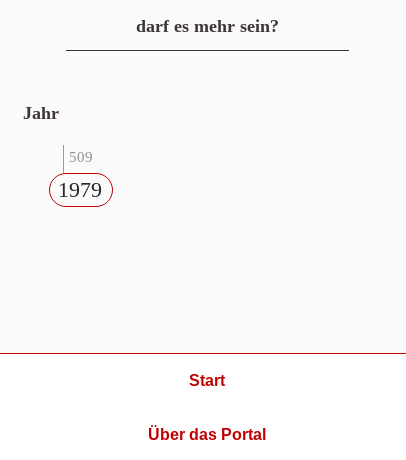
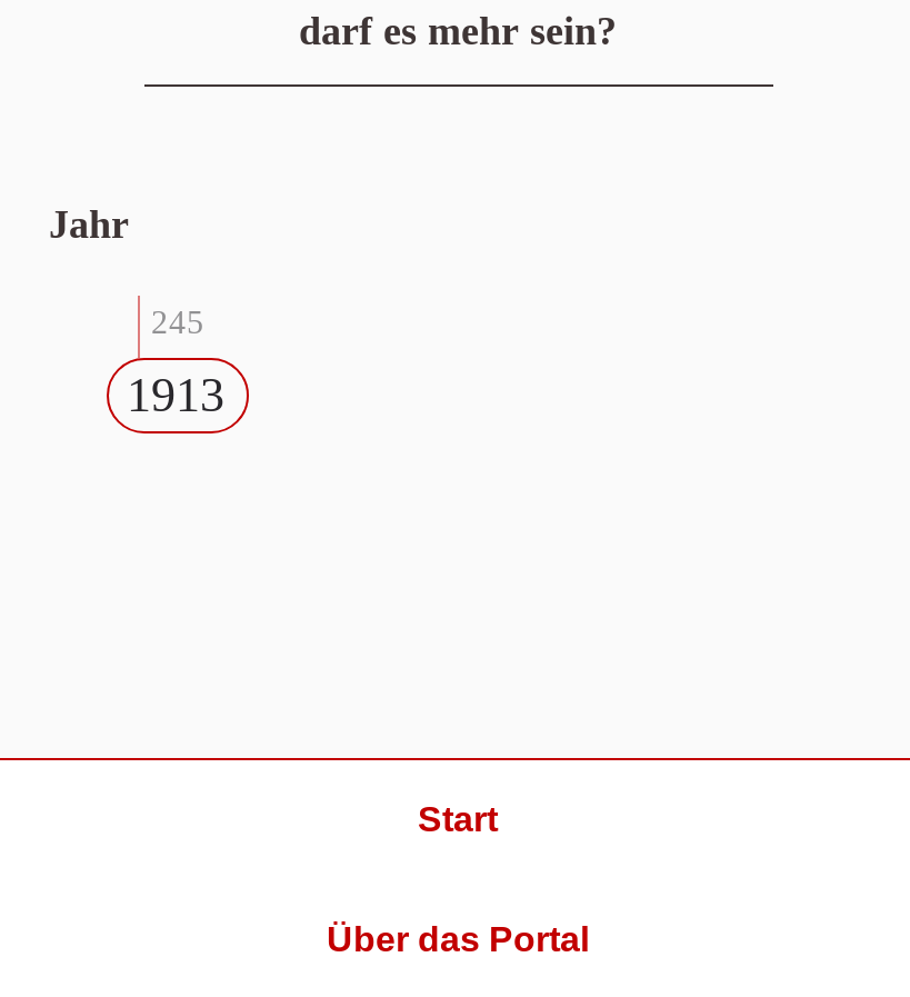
- 509
+ 245

- 1979
+ 1913
